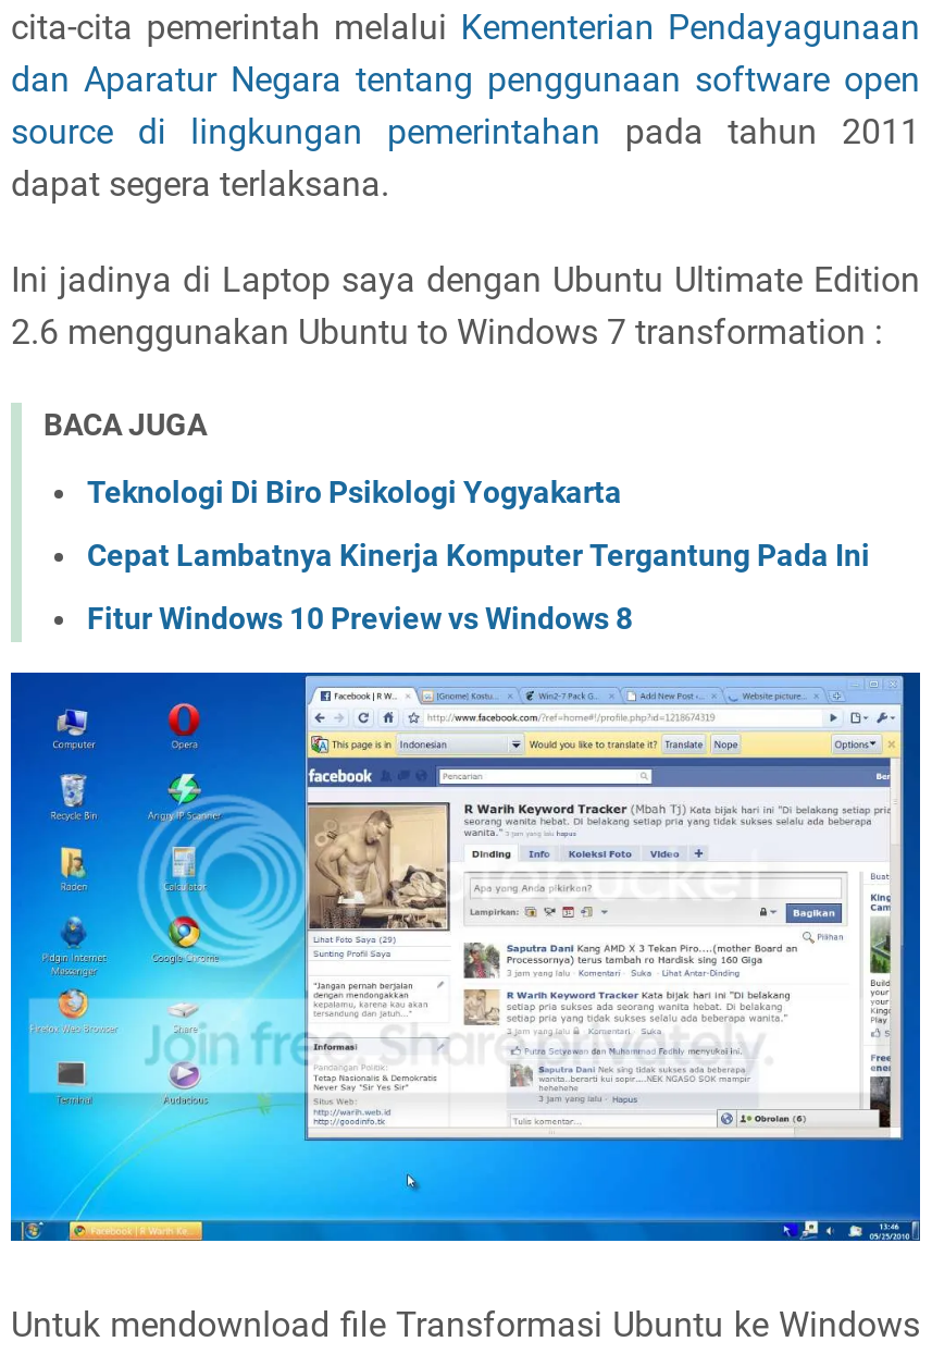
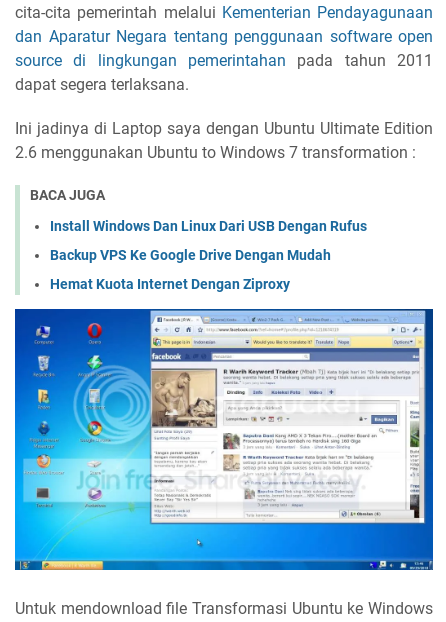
- Teknologi Di Biro Psikologi Yogyakarta
+ Install Windows Dan Linux Dari USB Dengan Rufus

- Cepat Lambatnya Kinerja Komputer Tergantung Pada Ini
+ Backup VPS Ke Google Drive Dengan Mudah

- Fitur Windows 10 Preview vs Windows 8
+ Hemat Kuota Internet Dengan Ziproxy
